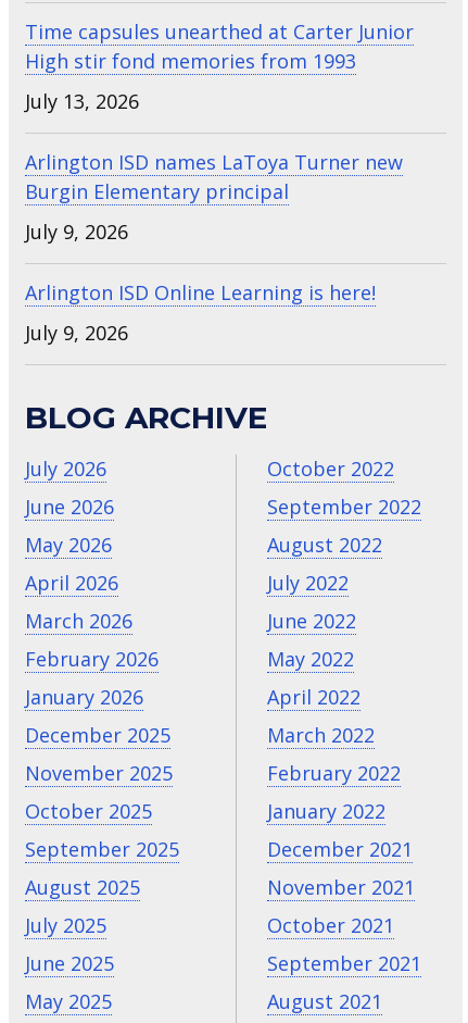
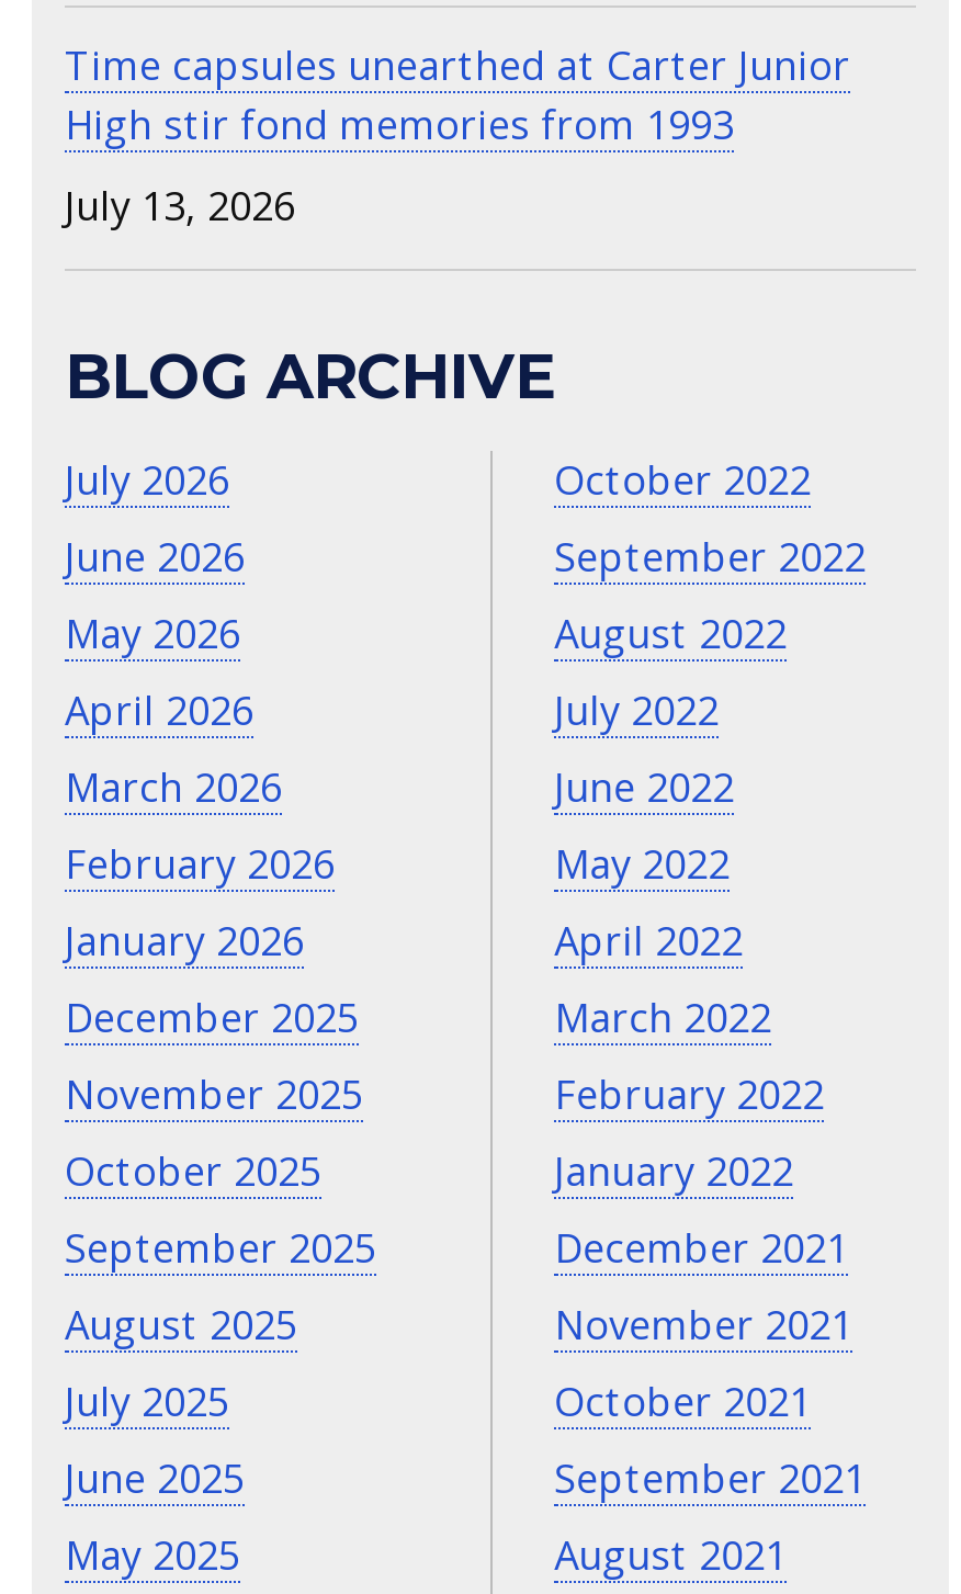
- Arlington ISD names LaToya Turner new
- Burgin Elementary principal
- July 9, 2026
- Arlington ISD Online Learning is here!
- July 9, 2026
